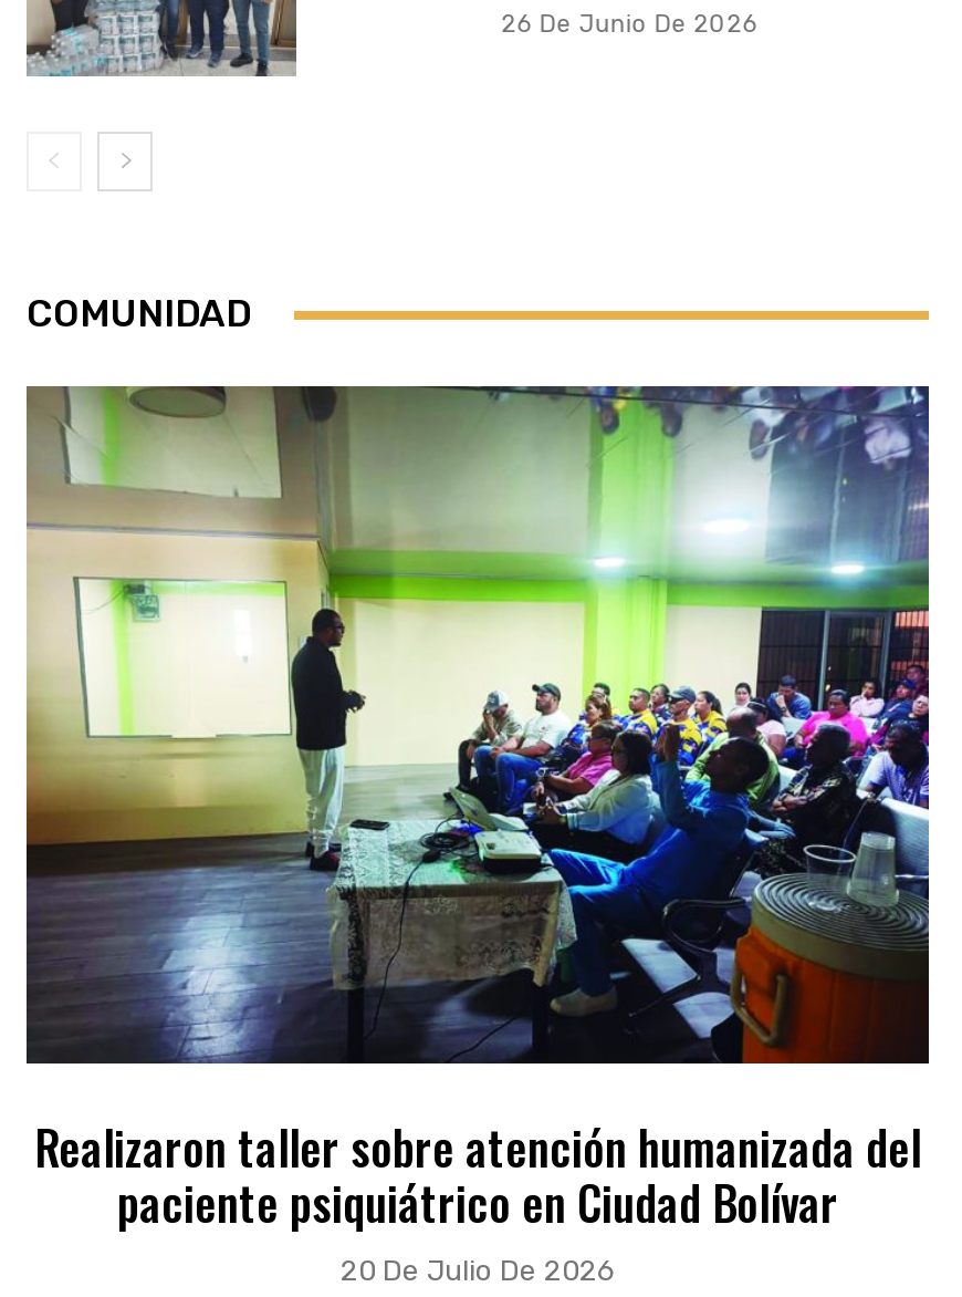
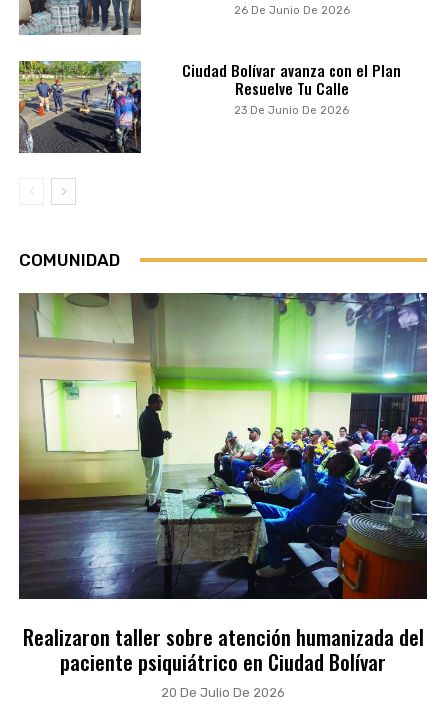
+ [image]

+ Ciudad Bolívar avanza con el Plan
+ Resuelve Tu Calle
+ 23 De Junio De 2026
